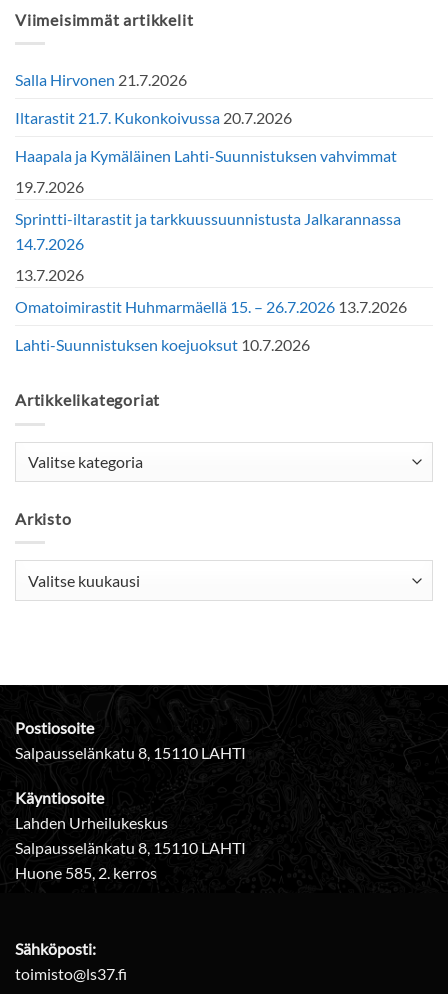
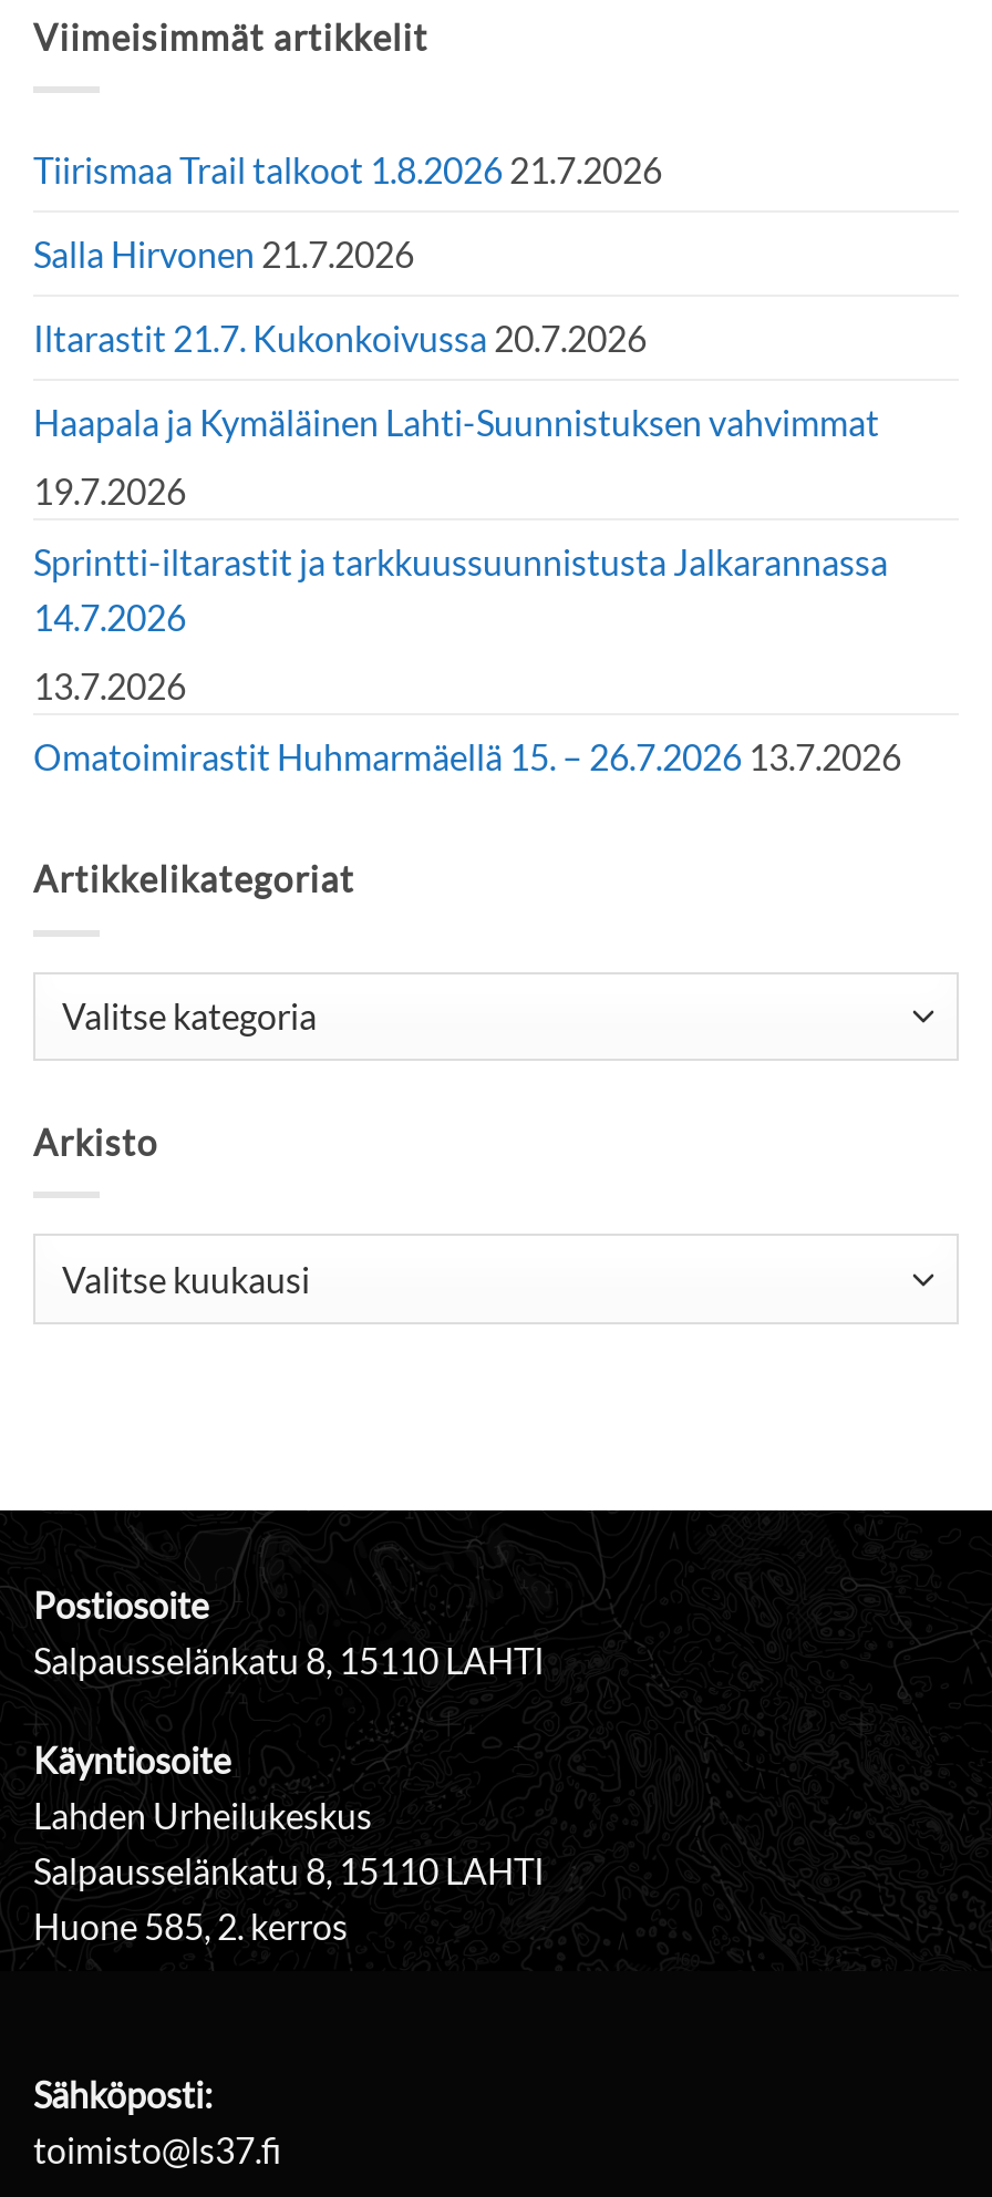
+ Tiirismaa Trail talkoot 1.8.2026 21.7.2026

moved down: Salla Hirvonen 21.7.2026 | Iltarastit 21.7. Kukonkoivussa 20.7.2026 | Haapala ja Kymäläinen Lahti-Suunnistuksen vahvimmat | 19.7.2026 | Sprintti-iltarastit ja tarkkuussuunnistusta Jalkarannassa | 14.7.2026 | 13.7.2026 | Omatoimirastit Huhmarmäellä 15. – 26.7.2026 13.7.2026

- Lahti-Suunnistuksen koejuoksut 10.7.2026
